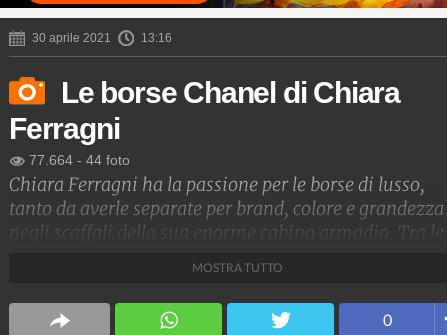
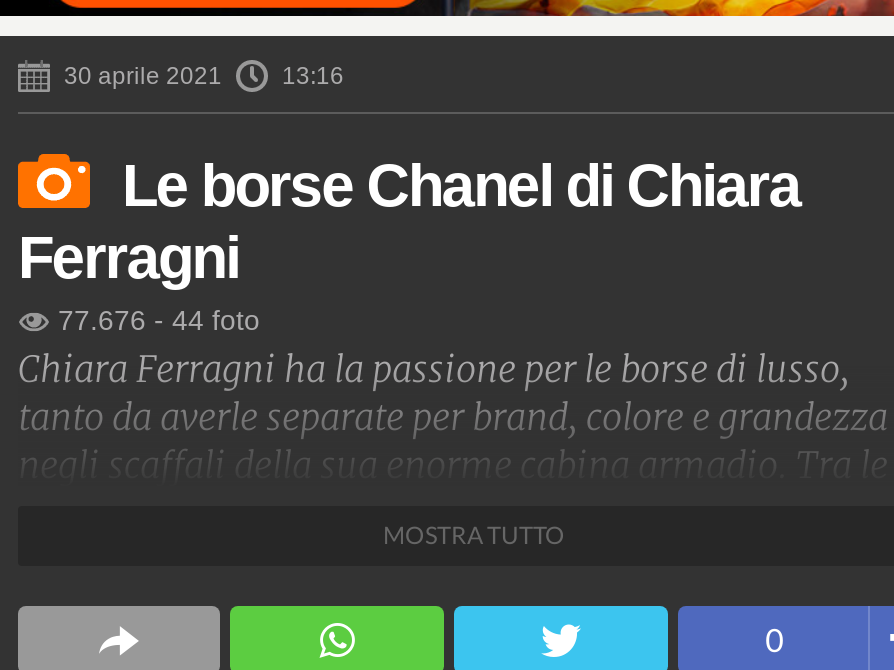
- 77.664 - 44 foto
+ 77.676 - 44 foto
